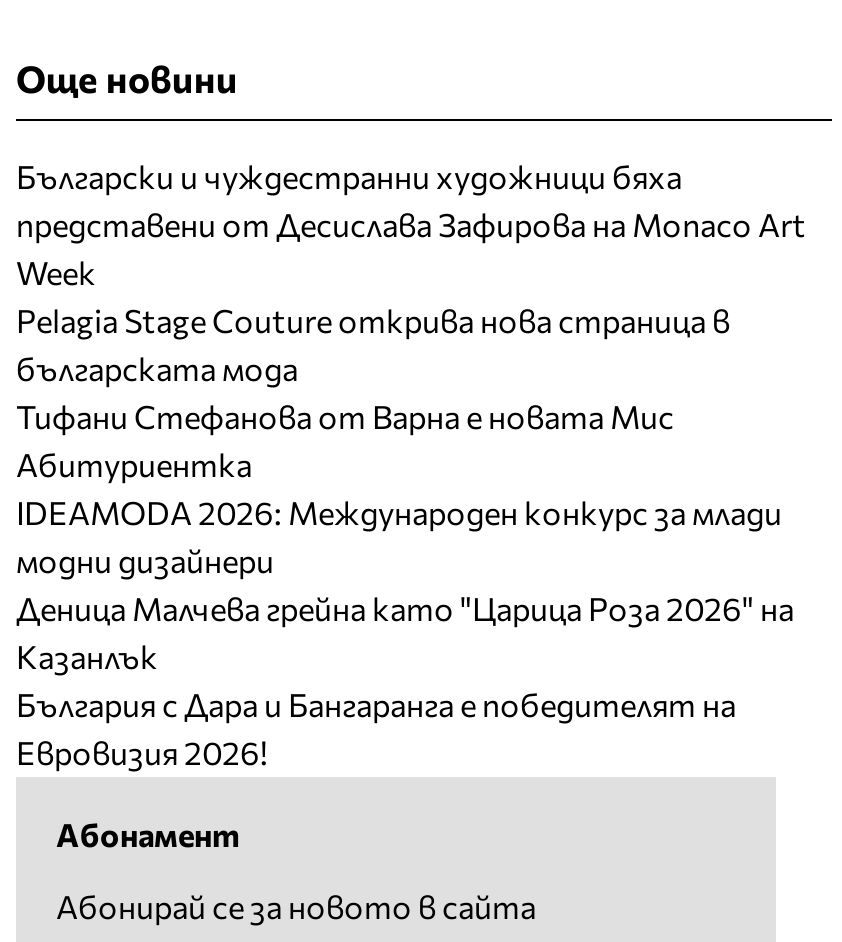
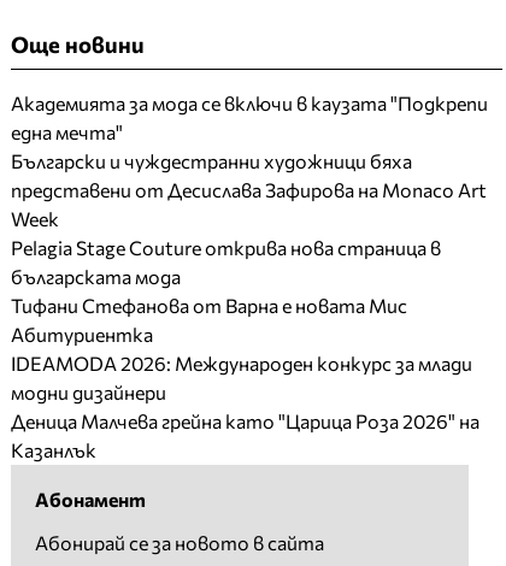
+ Академията за мода се включи в каузата "Подкрепи
+ една мечта"

moved down: Български и чуждестранни художници бяха | представени от Десислава Зафирова на Monaco Art | Week | ... | Деница Малчева грейна като "Царица Роза 2026" на | Казанлък

- България с Дара и Бангаранга е победителят на
- Евровизия 2026!
